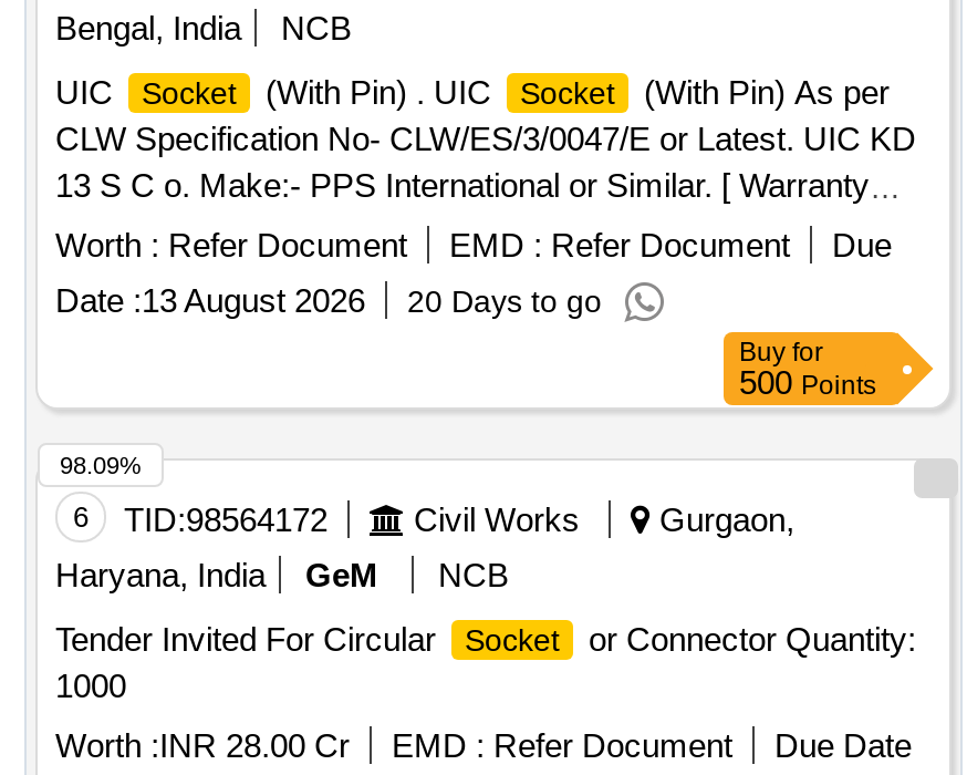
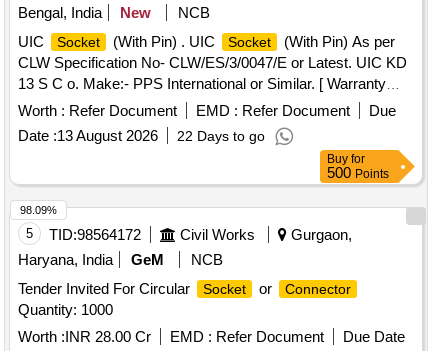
+ New

- Date : 13 August 2026 20 Days to go
+ Date : 13 August 2026 22 Days to go

- 6 TID:98564172
+ 5 TID:98564172
